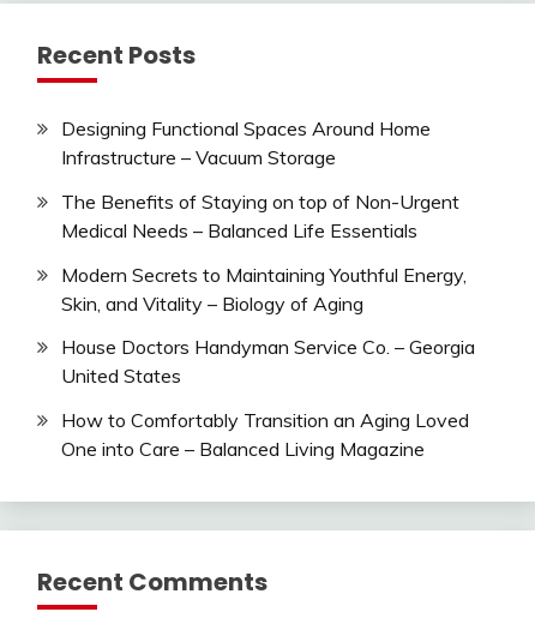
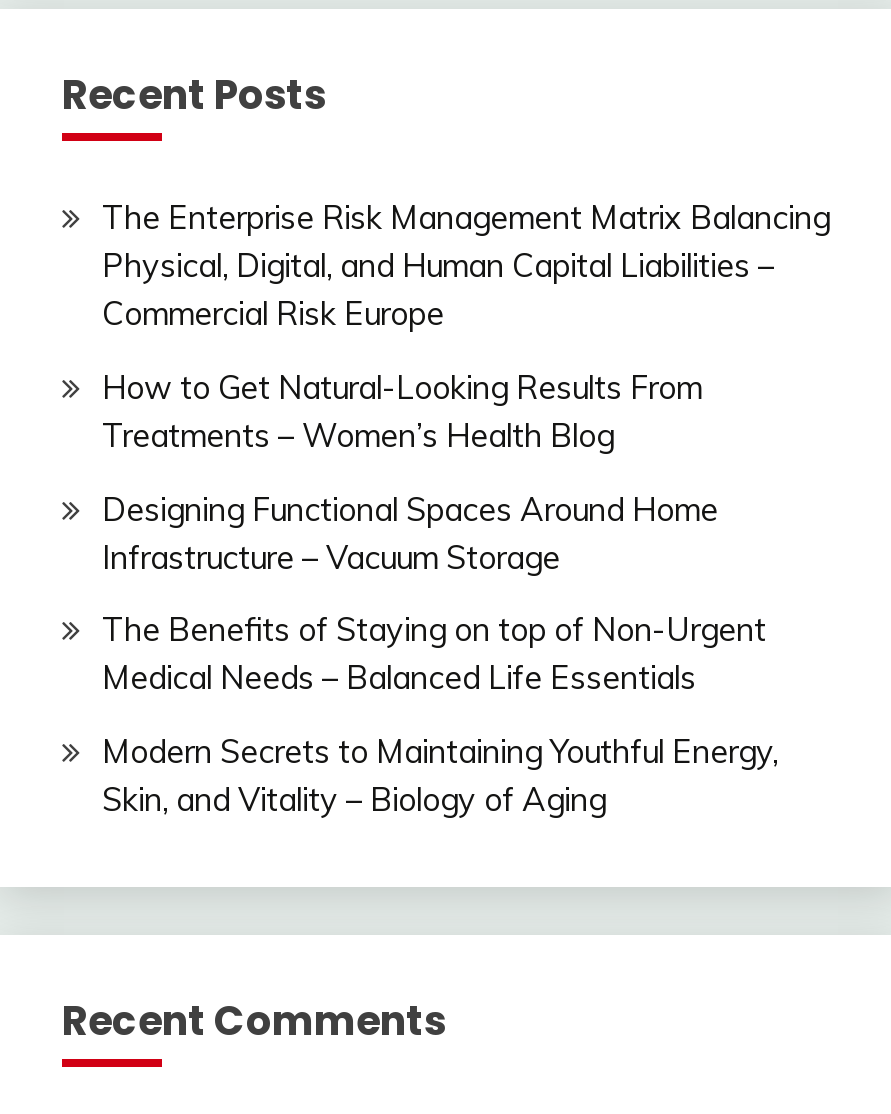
+ The Enterprise Risk Management Matrix Balancing
+ Physical, Digital, and Human Capital Liabilities –
+ Commercial Risk Europe
+ How to Get Natural-Looking Results From
+ Treatments – Women’s Health Blog

moved down: Designing Functional Spaces Around Home | Infrastructure – Vacuum Storage | The Benefits of Staying on top of Non-Urgent | Medical Needs – Balanced Life Essentials | Modern Secrets to Maintaining Youthful Energy, | Skin, and Vitality – Biology of Aging

- House Doctors Handyman Service Co. – Georgia
- United States
- How to Comfortably Transition an Aging Loved
- One into Care – Balanced Living Magazine
